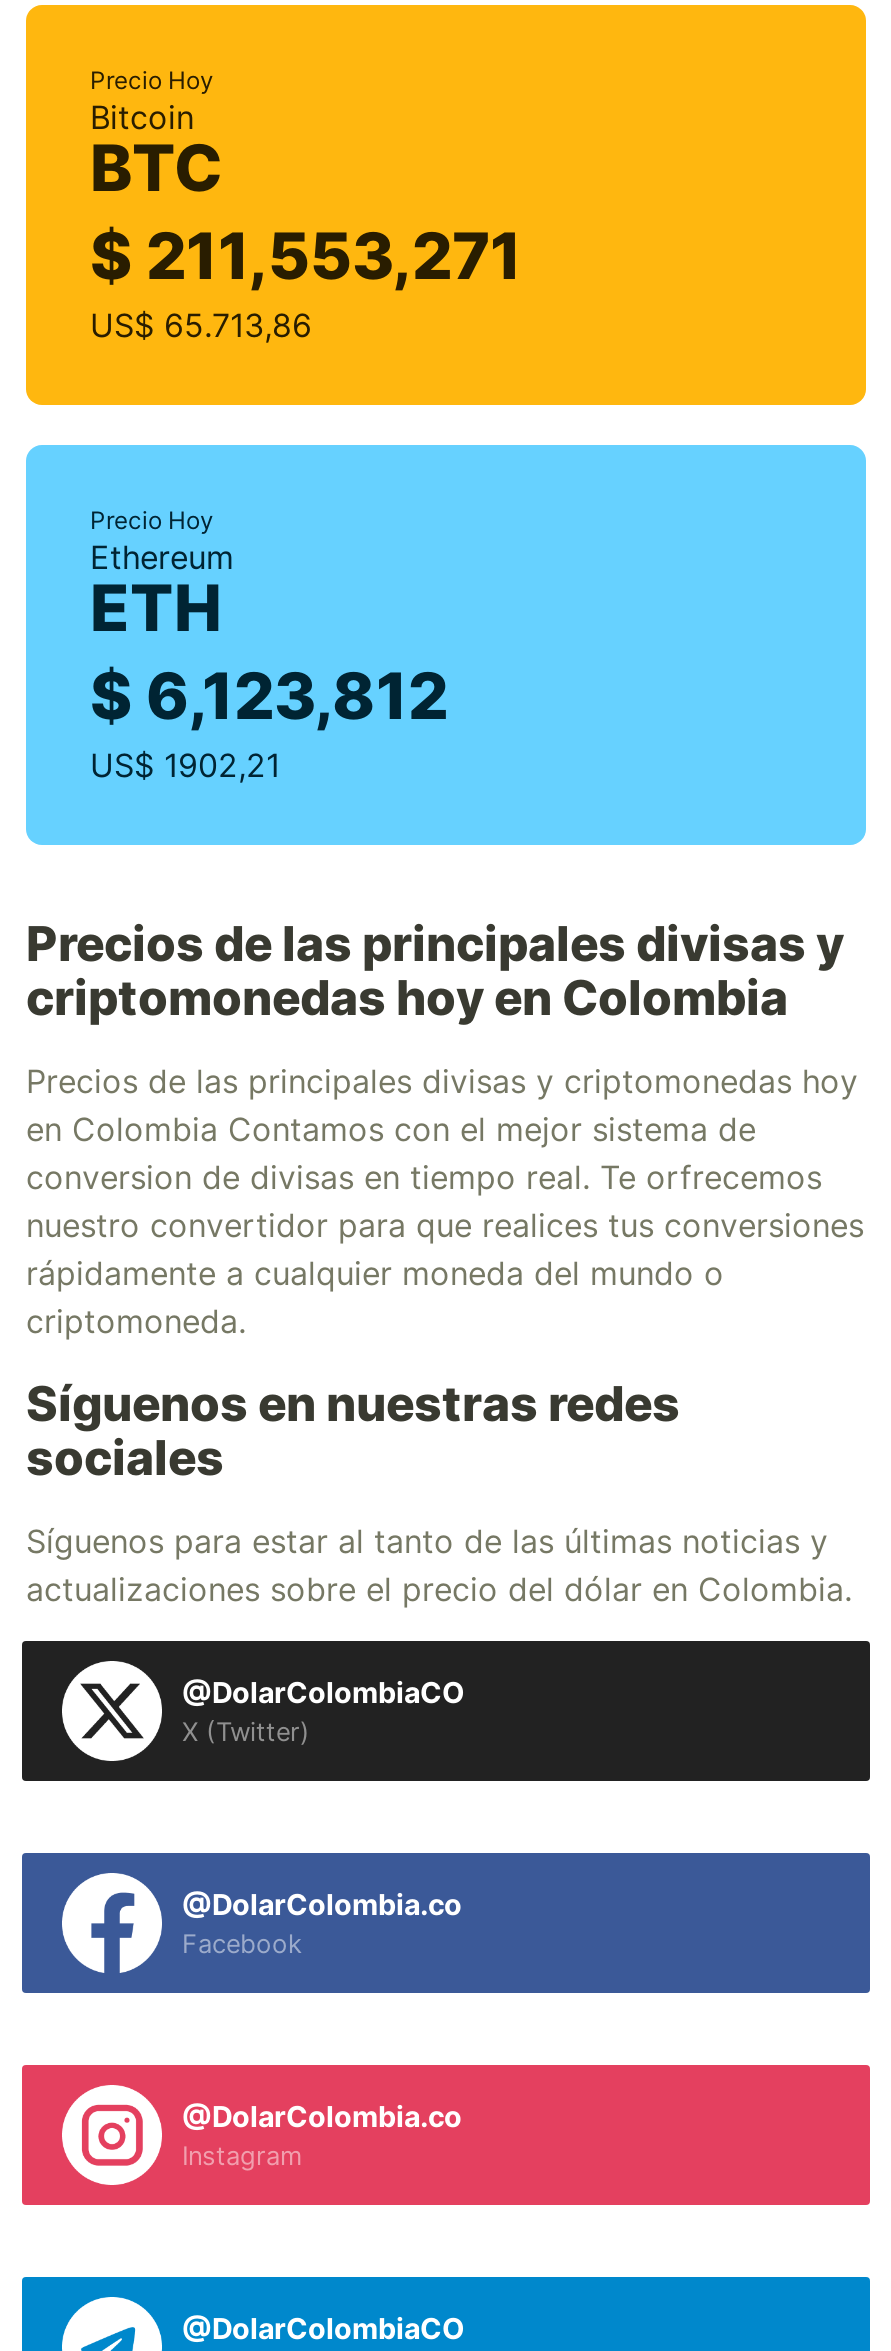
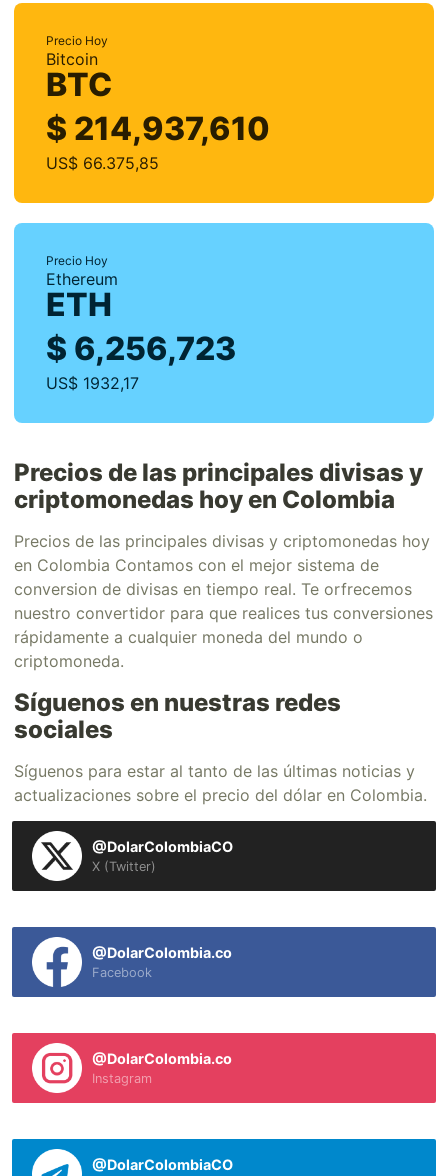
- $ 211,553,271
+ $ 214,937,610

- US$ 65.713,86
+ US$ 66.375,85

- $ 6,123,812
+ $ 6,256,723

- US$ 1902,21
+ US$ 1932,17
